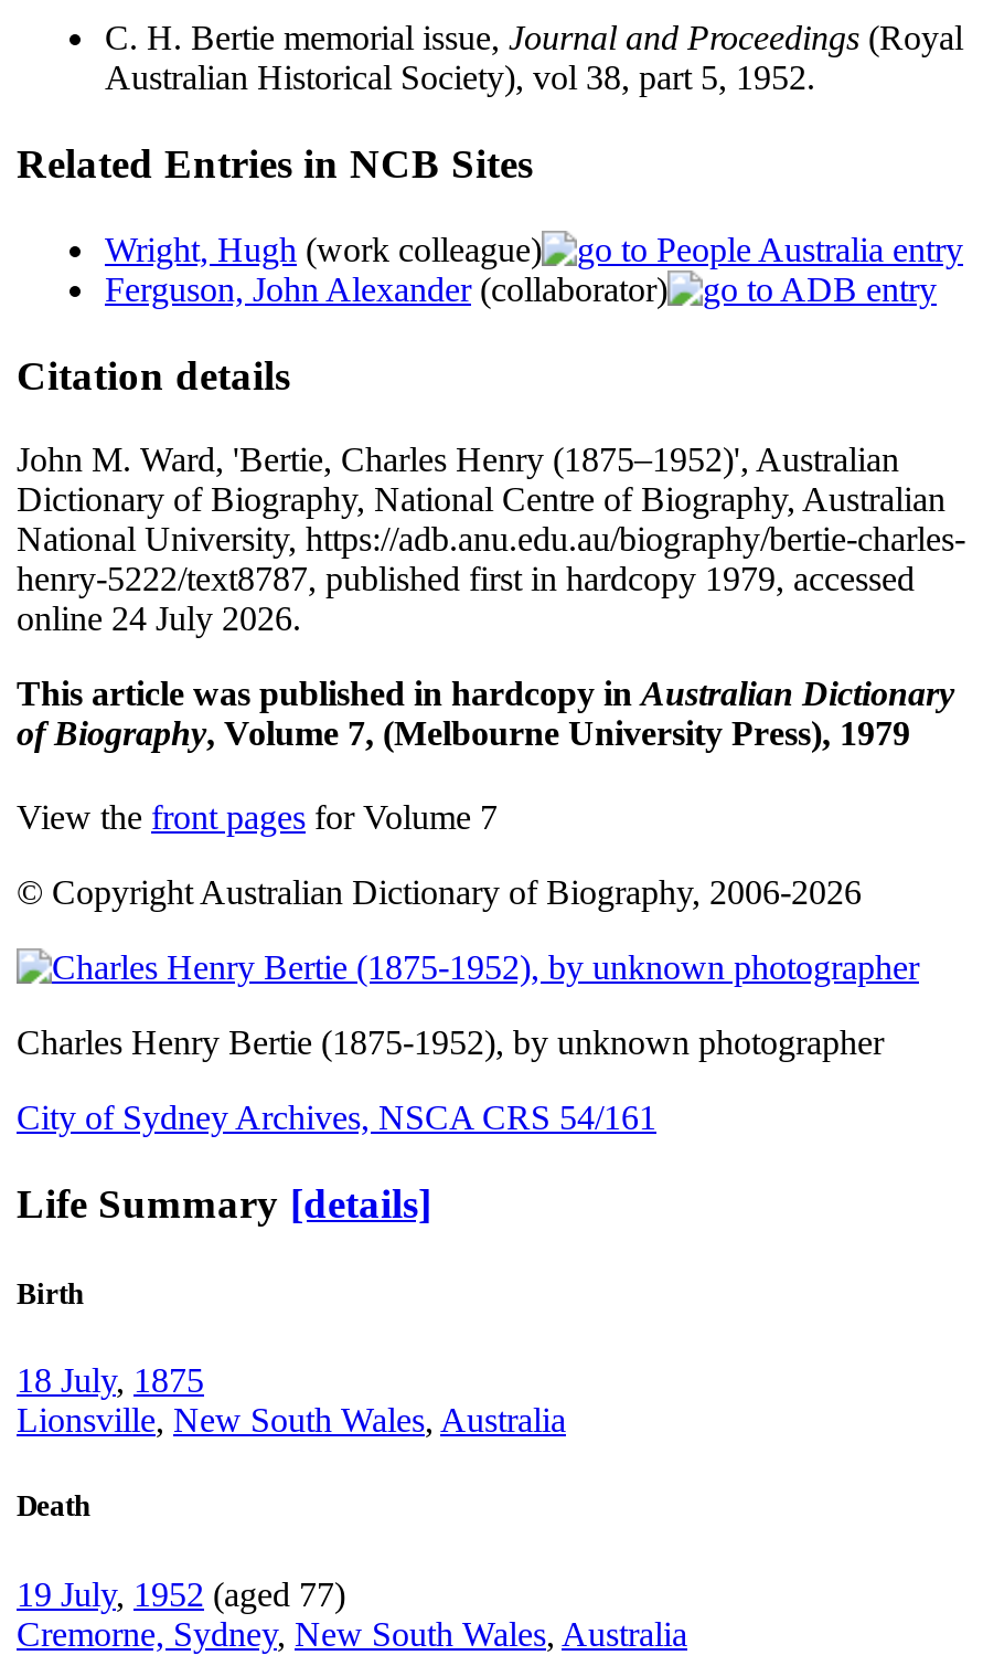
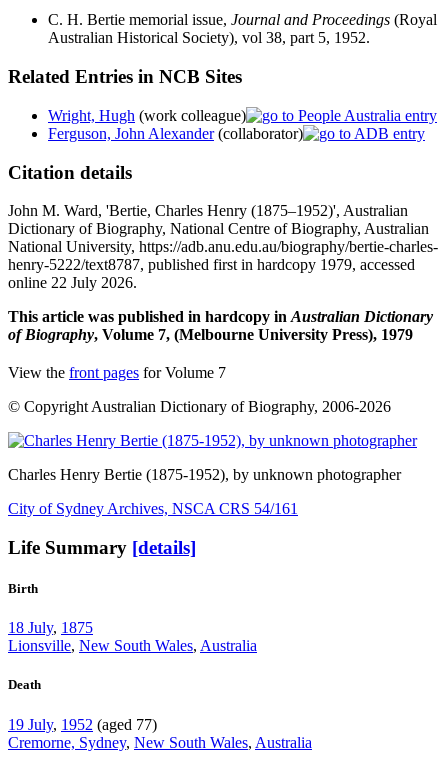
- online 24 July 2026.
+ online 22 July 2026.
